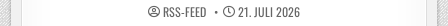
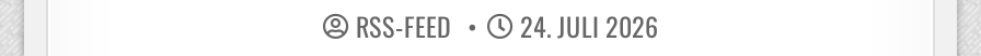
- RSS-FEED 21. JULI 2026
+ RSS-FEED 24. JULI 2026
